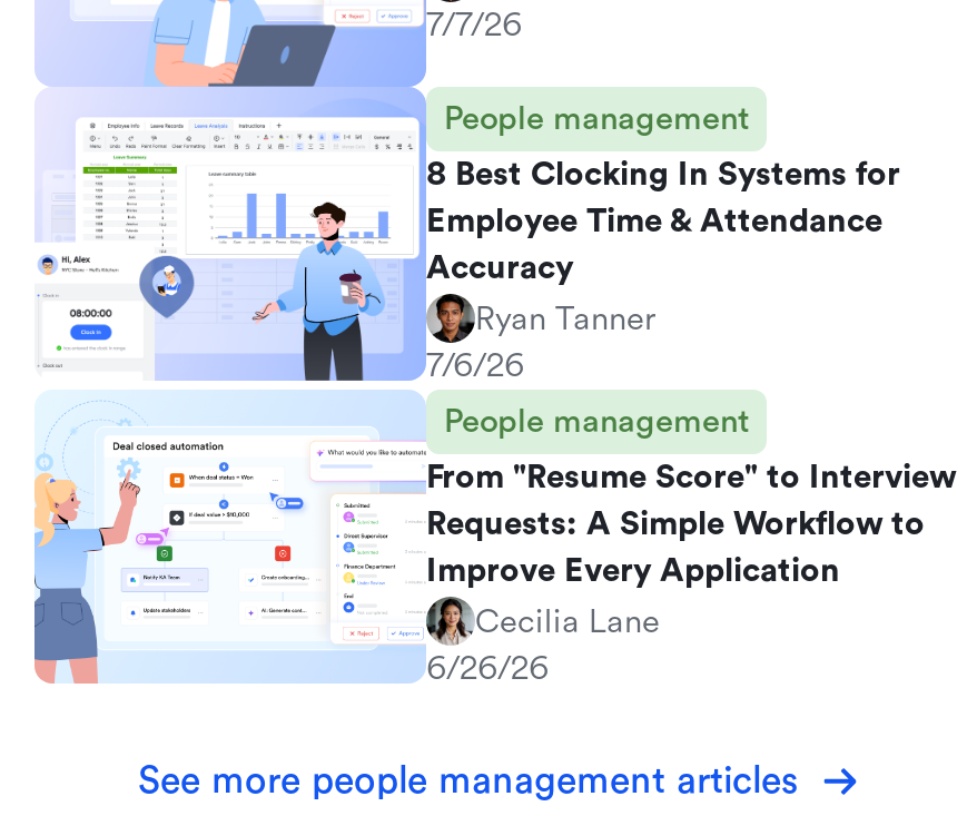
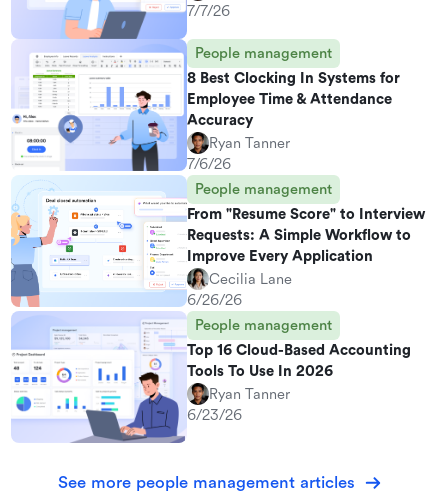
+ [image]
+ People management
+ Top 16 Cloud-Based Accounting
+ Tools To Use In 2026
+ Ryan Tanner
+ 6/23/26
